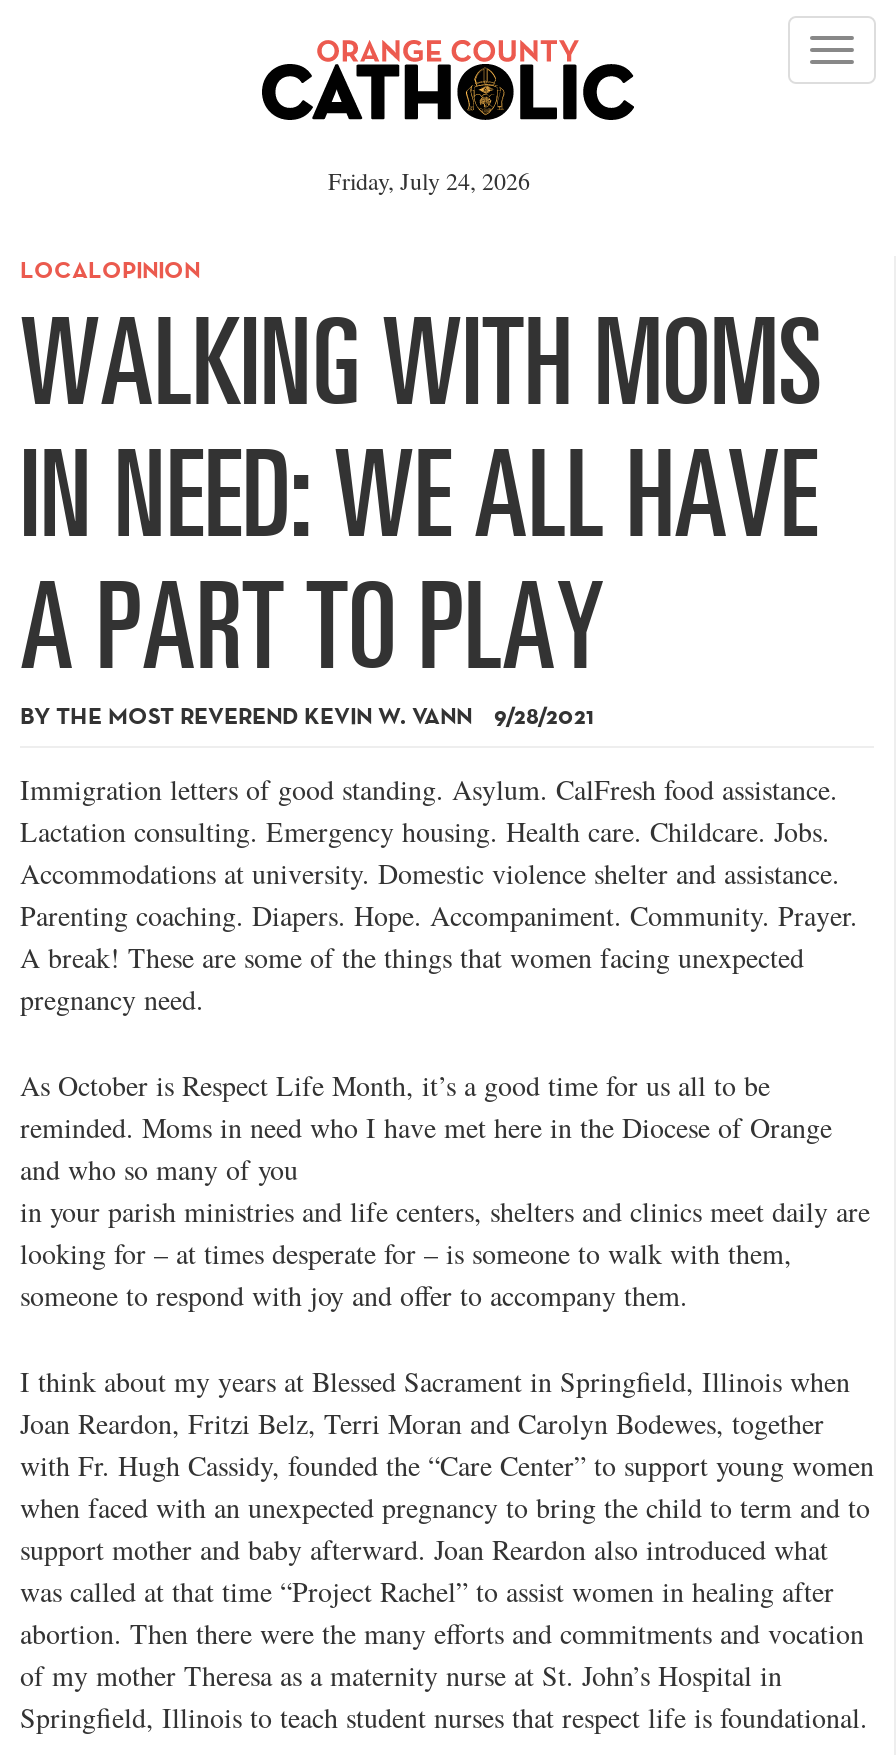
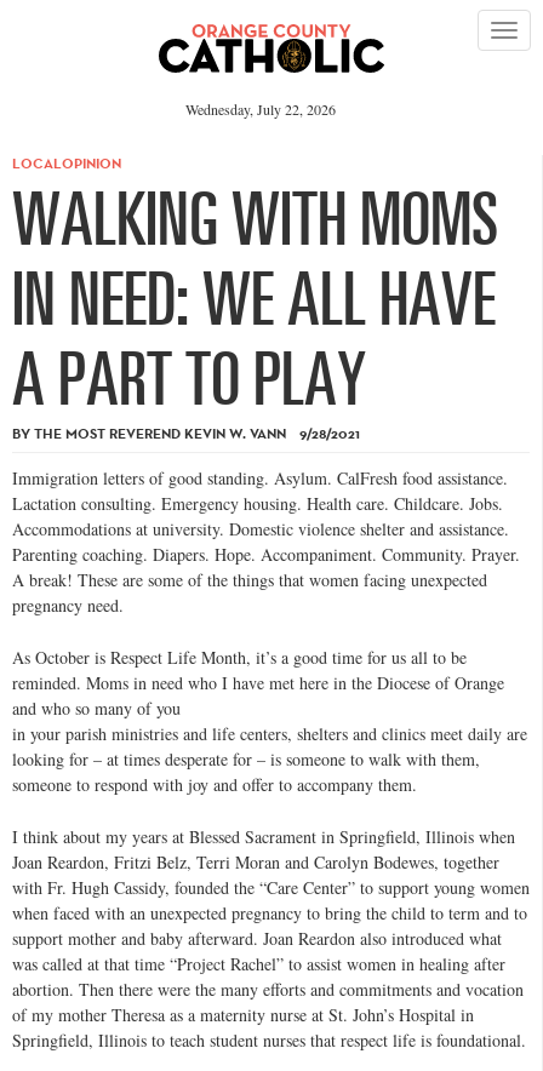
- Friday, July 24, 2026
+ Wednesday, July 22, 2026
